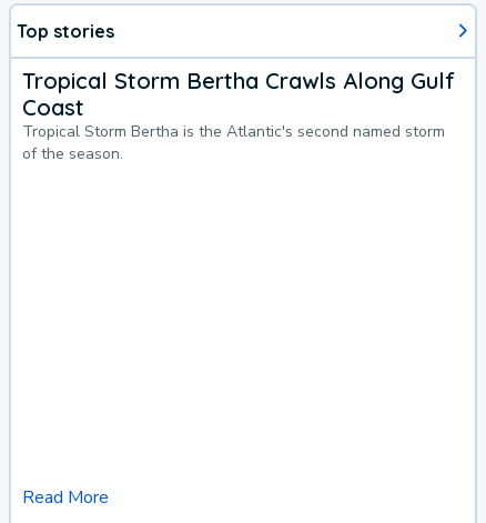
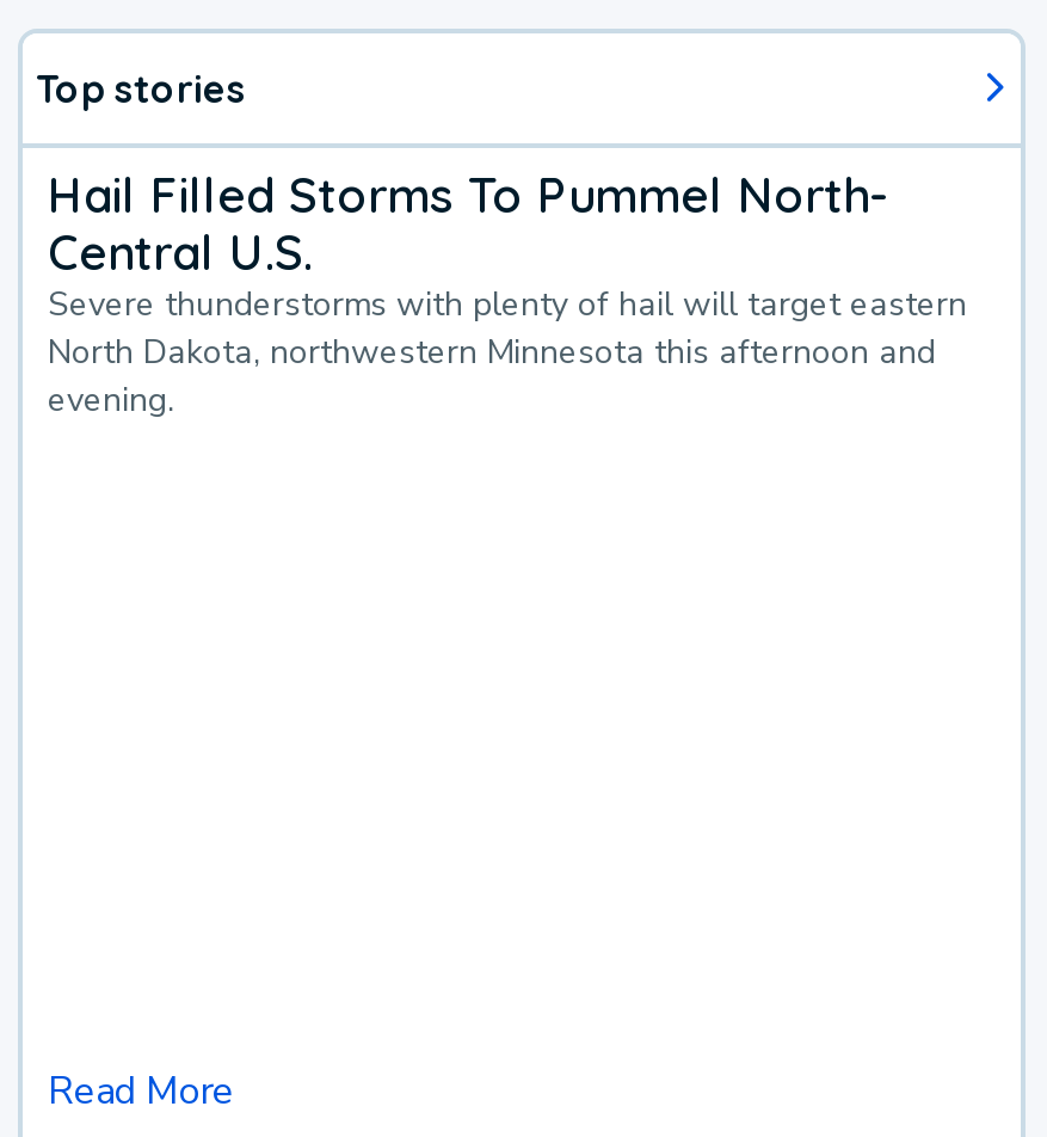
- Tropical Storm Bertha Crawls Along Gulf
- Coast
- Tropical Storm Bertha is the Atlantic's second named storm
- of the season.
+ Hail Filled Storms To Pummel North-
+ Central U.S.
+ Severe thunderstorms with plenty of hail will target eastern
+ North Dakota, northwestern Minnesota this afternoon and
+ evening.
